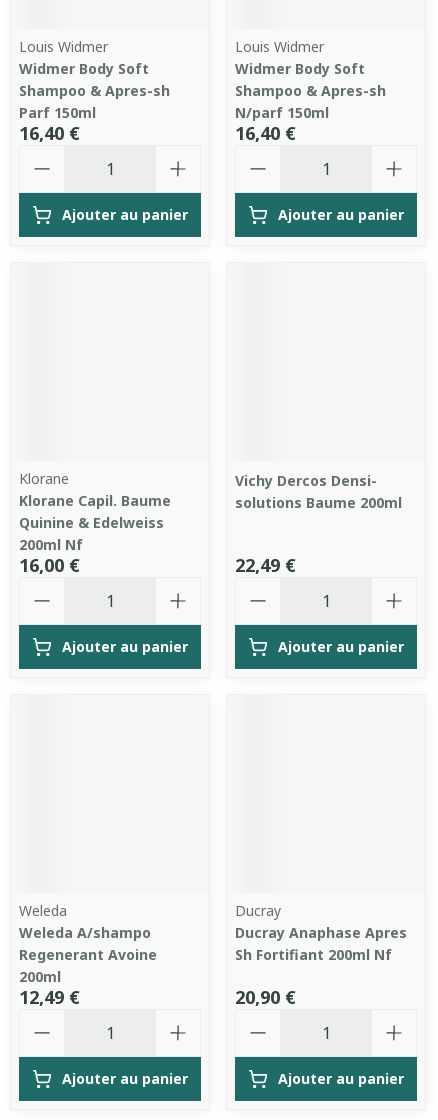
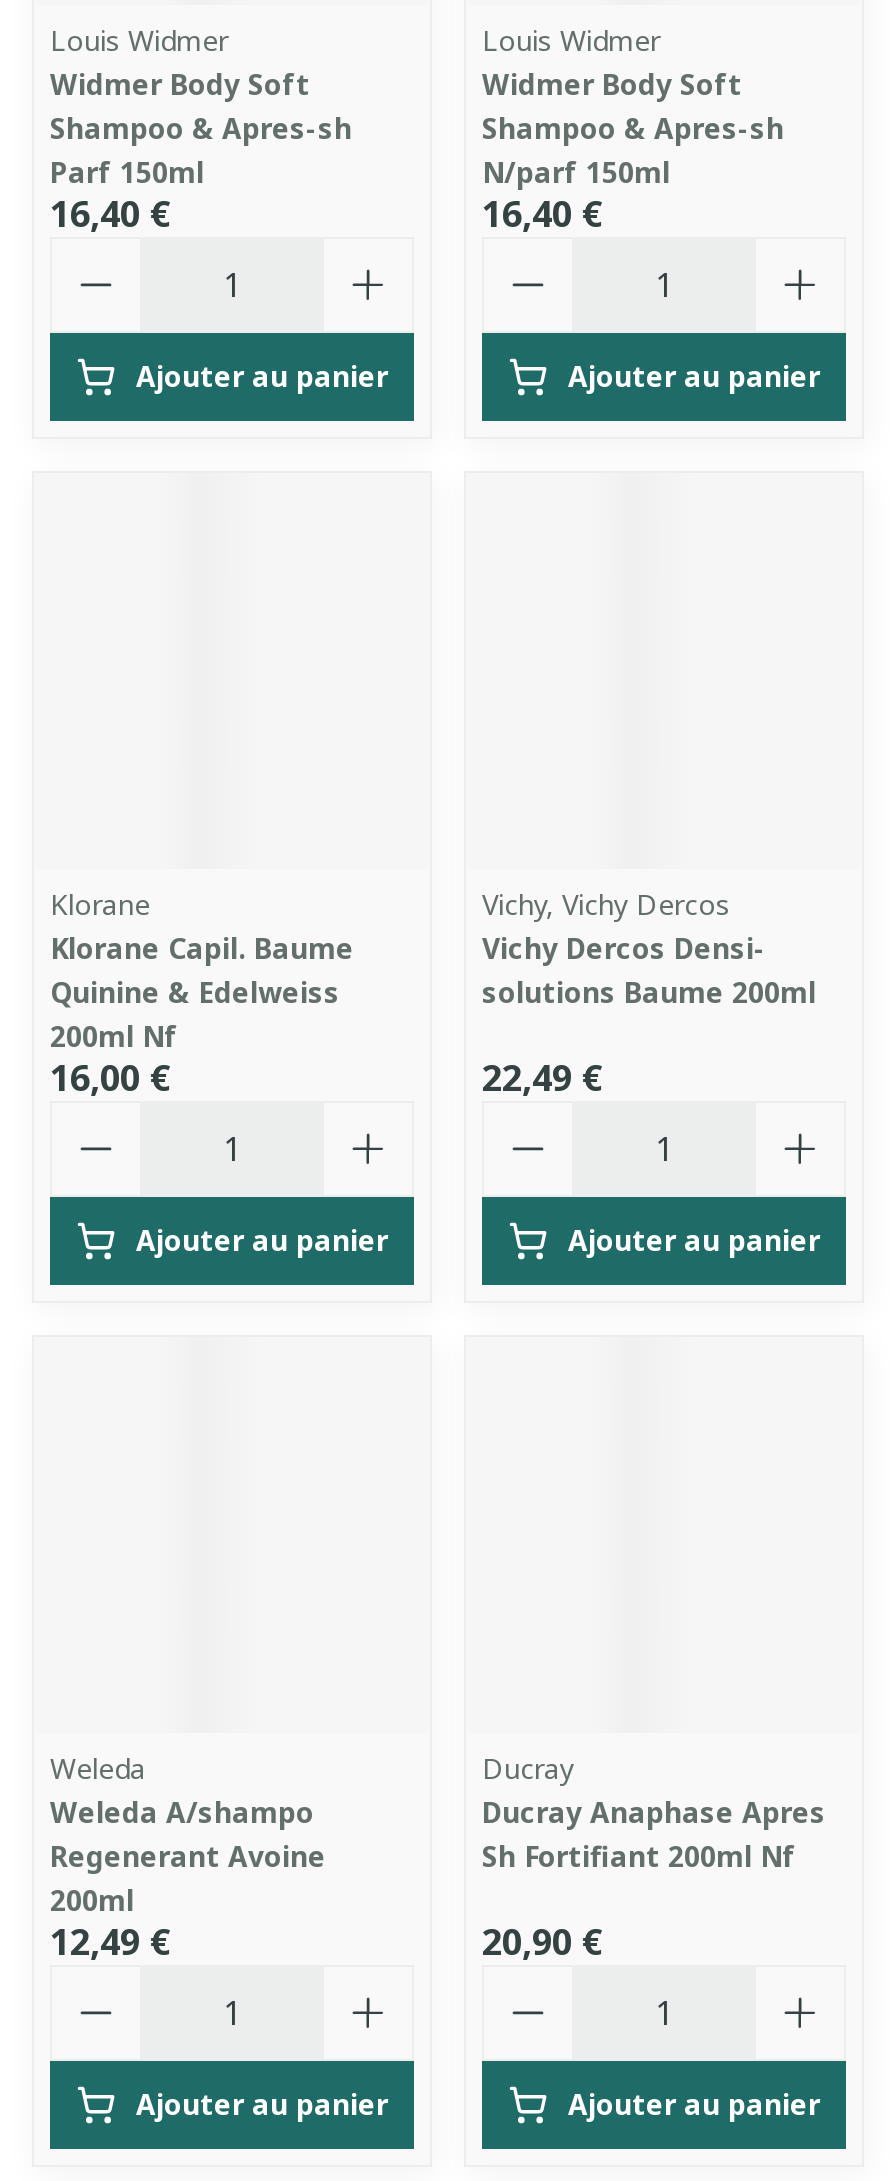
moved down: Vichy Dercos Densi- | solutions Baume 200ml

+ Vichy, Vichy Dercos
